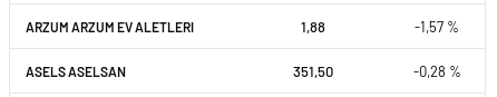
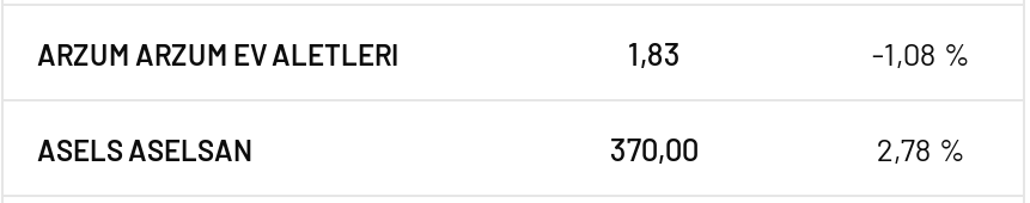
- 1,88
+ 1,83

- -1,57 %
+ -1,08 %

- 351,50
+ 370,00

- -0,28 %
+ 2,78 %
